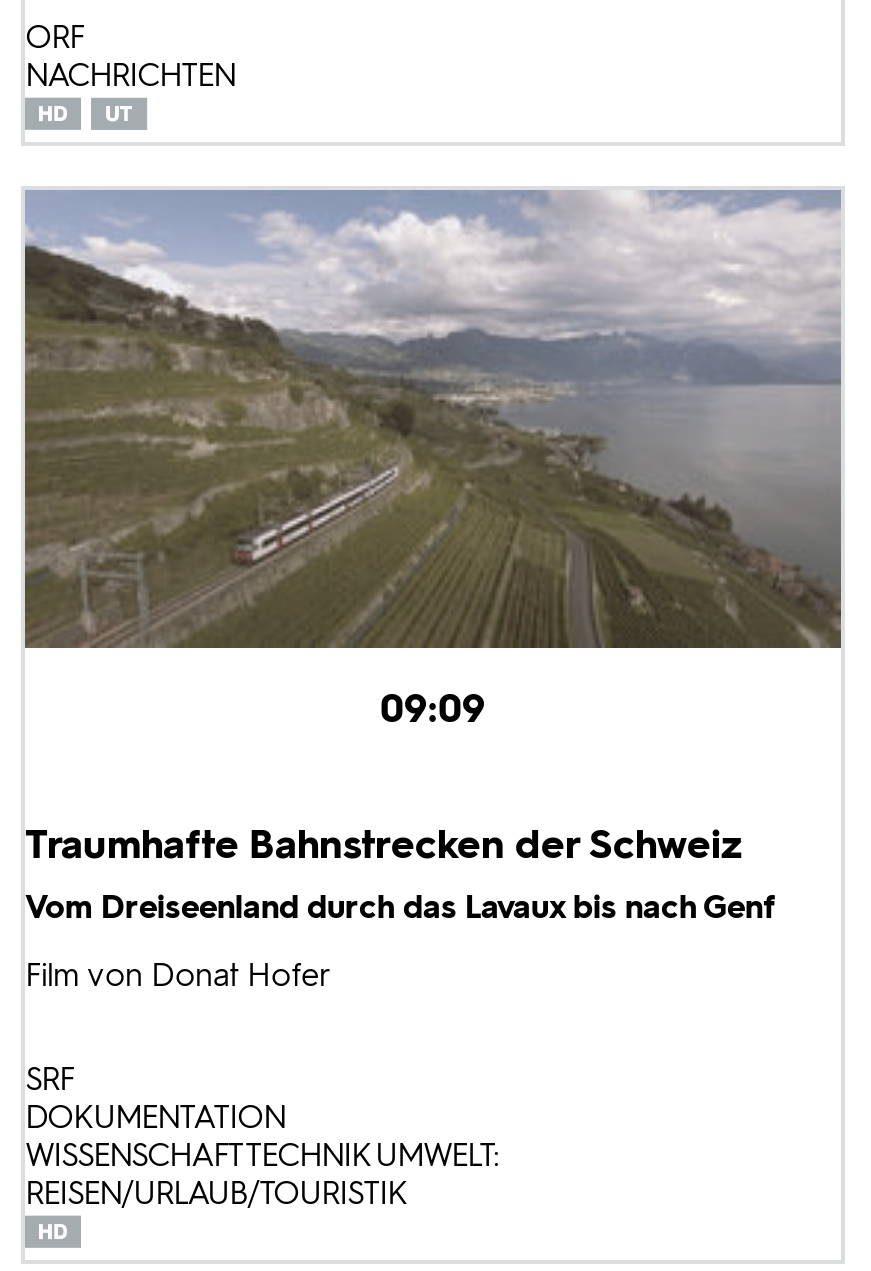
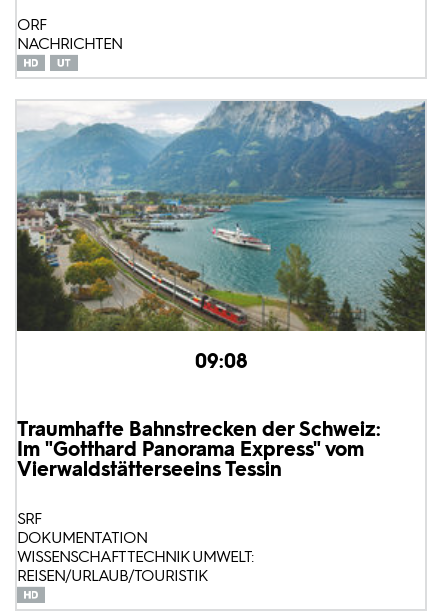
- [image]
- 09:09
- Traumhafte Bahnstrecken der Schweiz
- Vom Dreiseenland durch das Lavaux bis nach Genf
- Film von Donat Hofer
+ [image]
+ 09:08
+ Traumhafte Bahnstrecken der Schweiz:
+ Im "Gotthard Panorama Express" vom
+ Vierwaldstätterseeins Tessin
